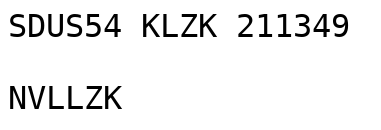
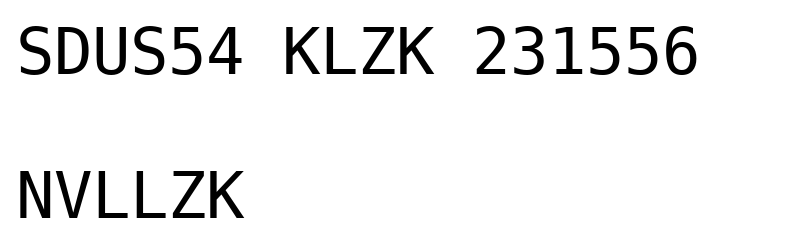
- SDUS54 KLZK 211349
+ SDUS54 KLZK 231556
